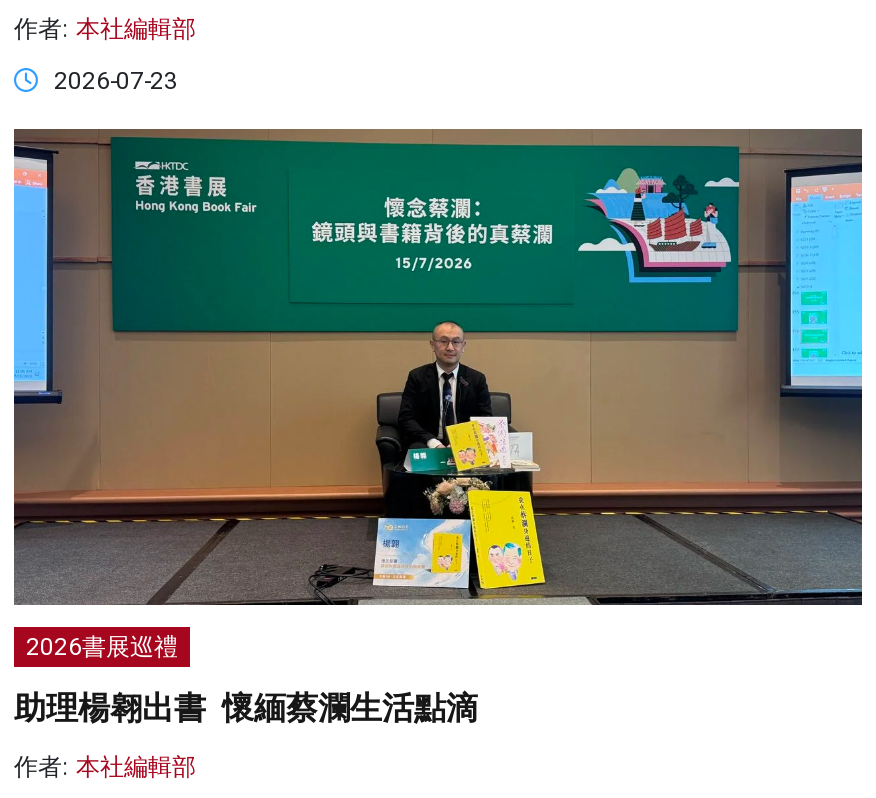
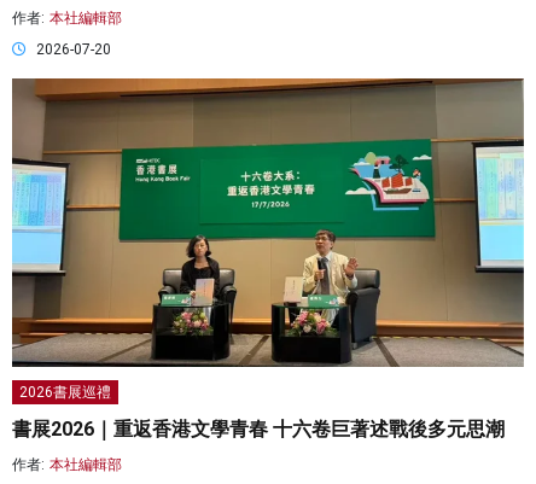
- 2026-07-23
+ 2026-07-20

- [image]
+ [image]

- 助理楊翱出書 懷緬蔡瀾生活點滴
+ 書展2026｜重返香港文學青春 十六卷巨著述戰後多元思潮
